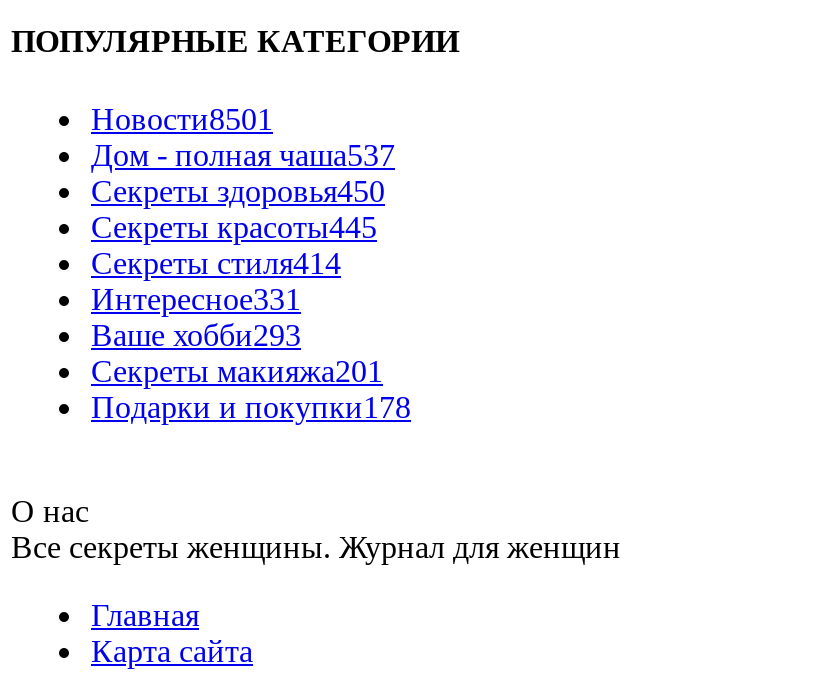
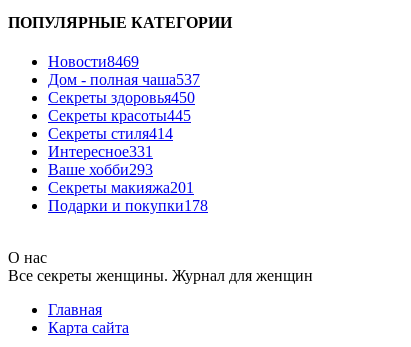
- Новости8501
+ Новости8469
